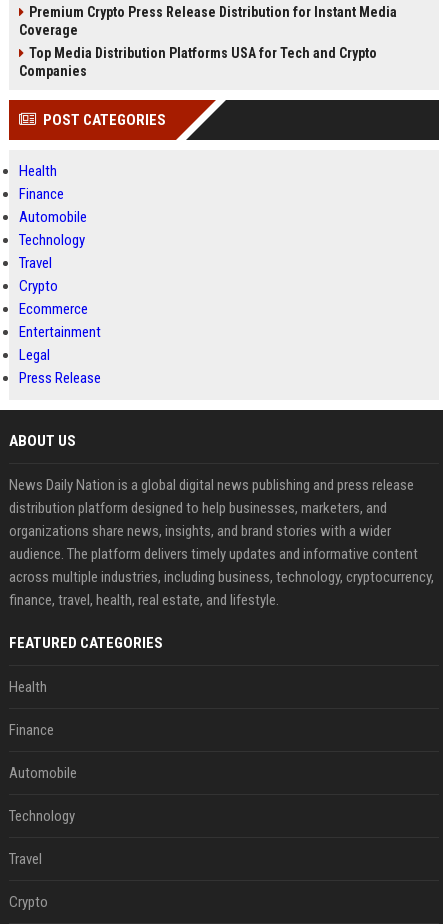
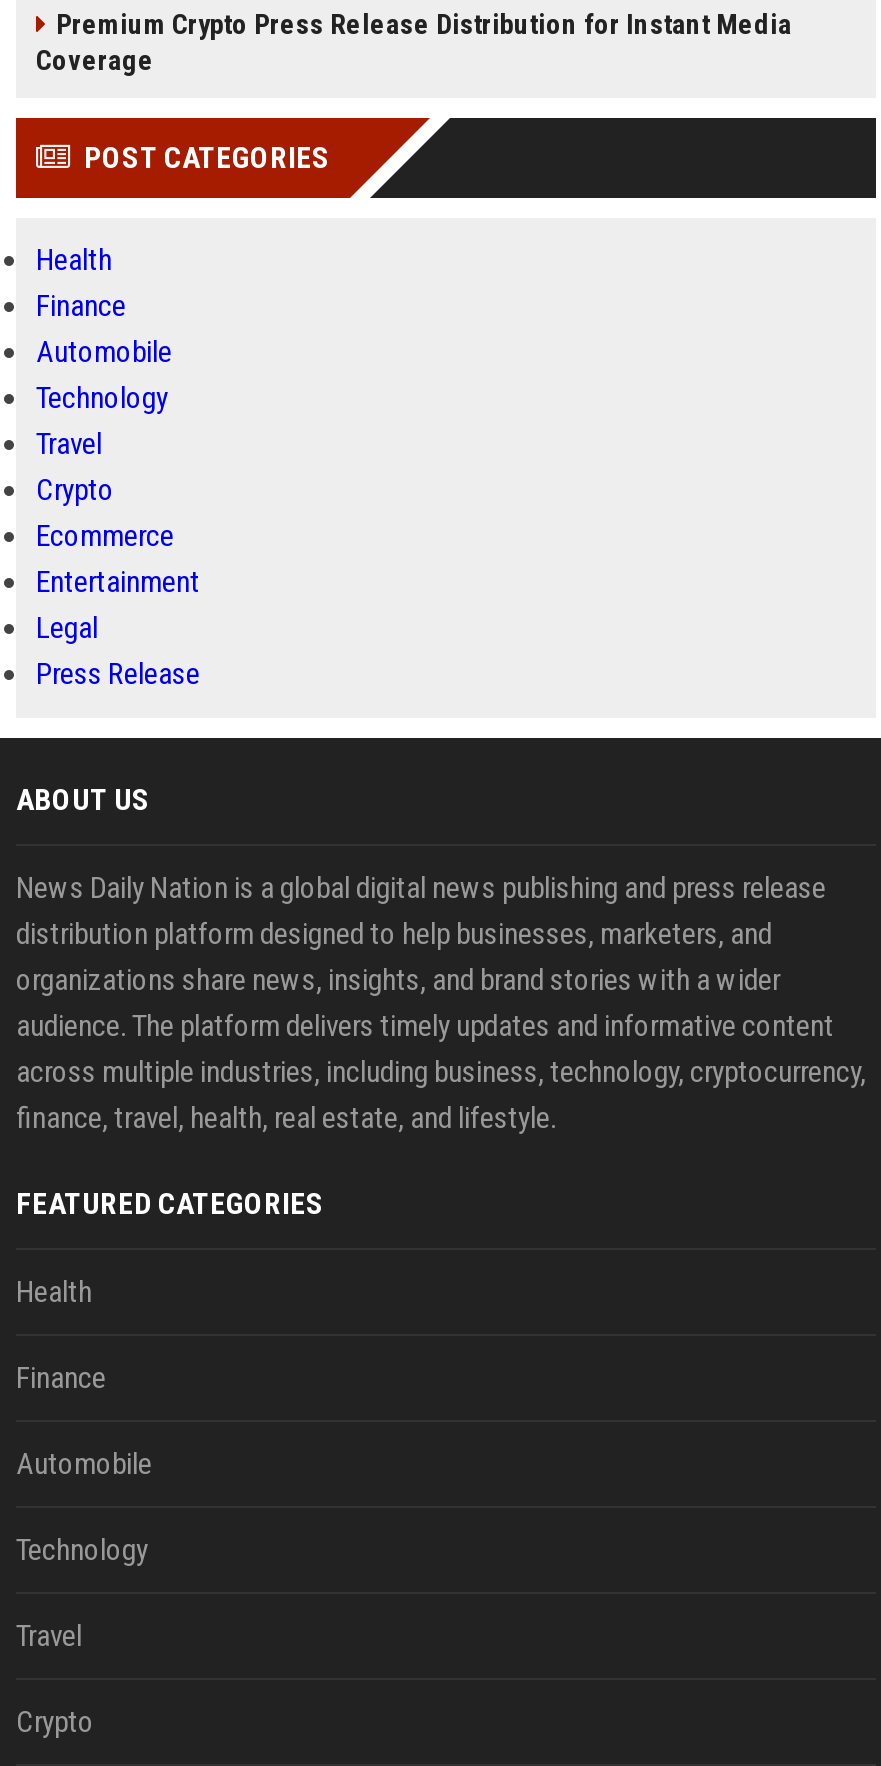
- Top Media Distribution Platforms USA for Tech and Crypto
- Companies
